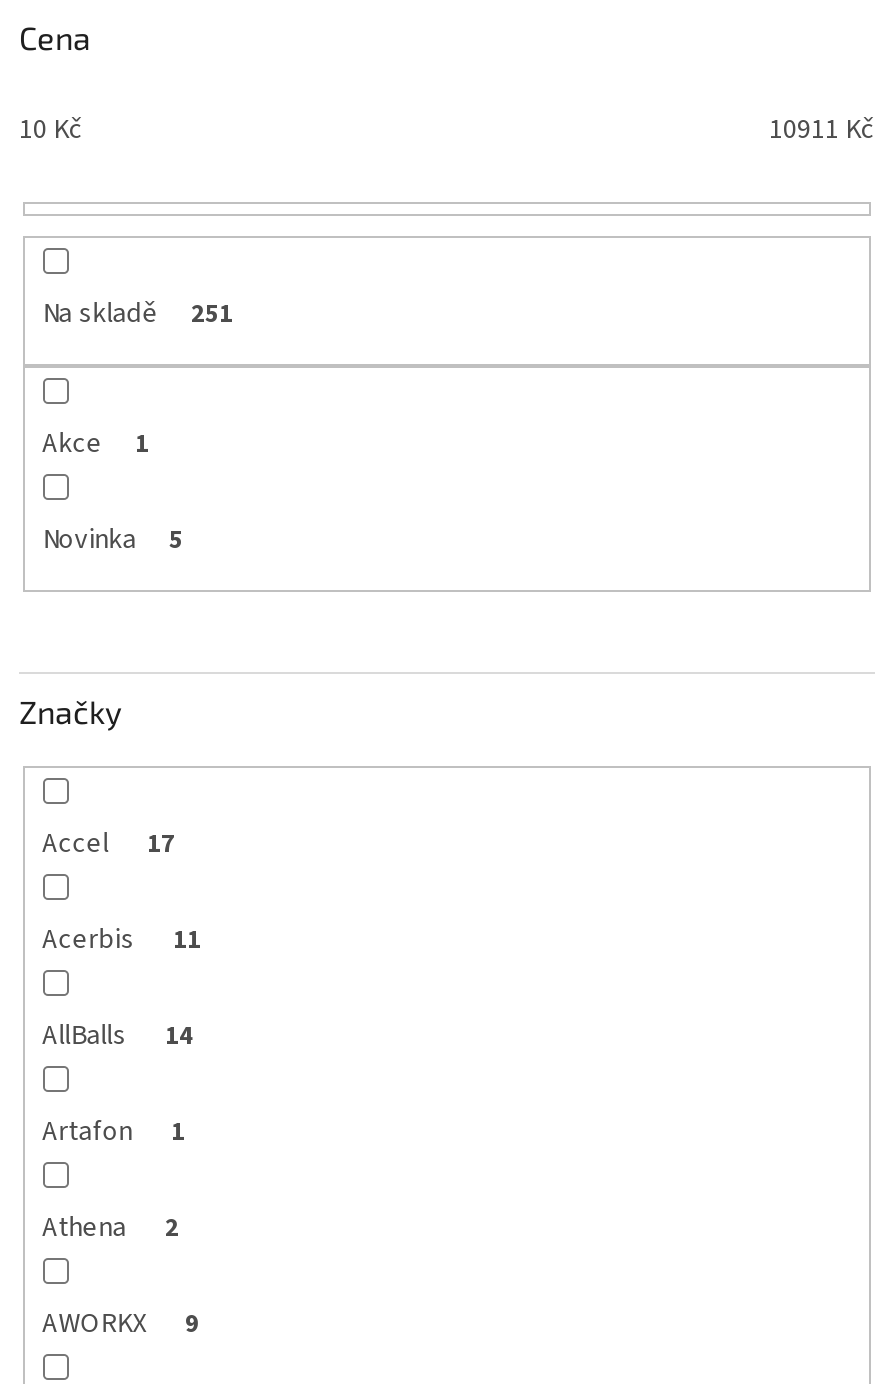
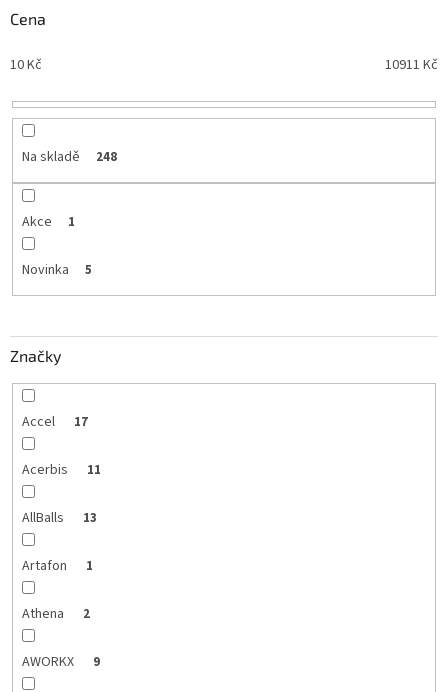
- Na skladě 251
+ Na skladě 248

- AllBalls 14
+ AllBalls 13
